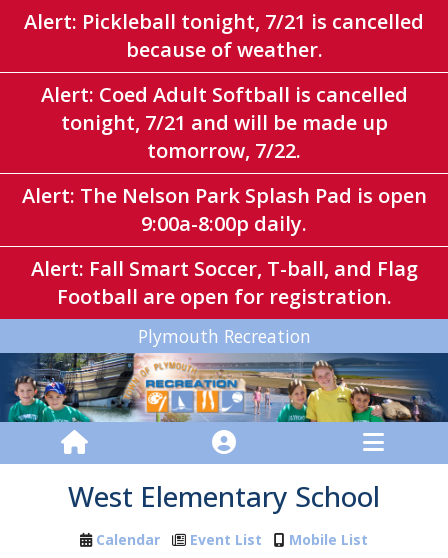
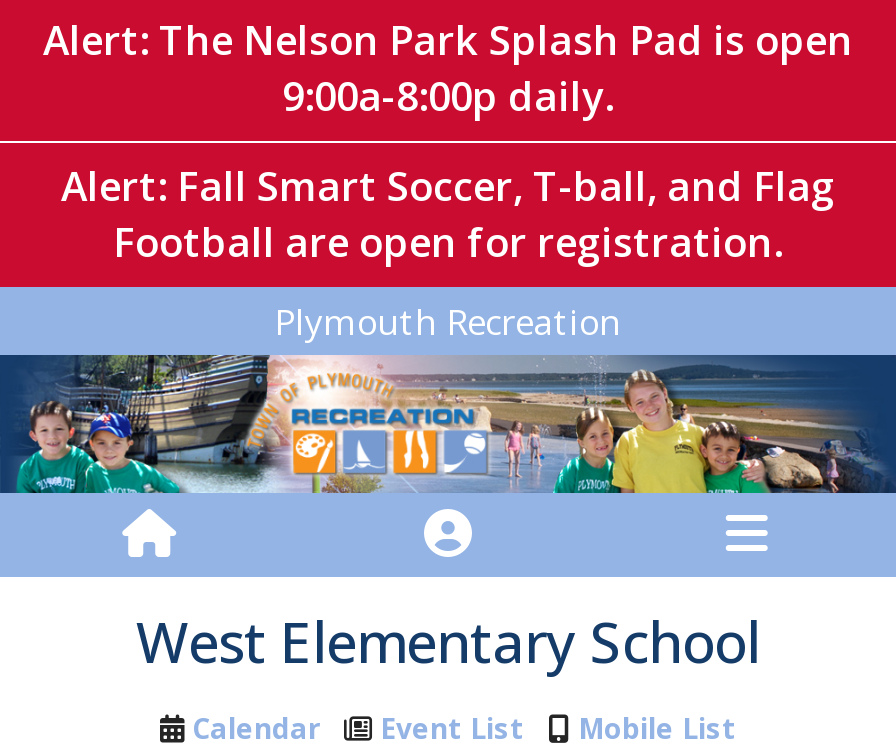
- Alert: Pickleball tonight, 7/21 is cancelled
- because of weather.
- Alert: Coed Adult Softball is cancelled
- tonight, 7/21 and will be made up
- tomorrow, 7/22.
